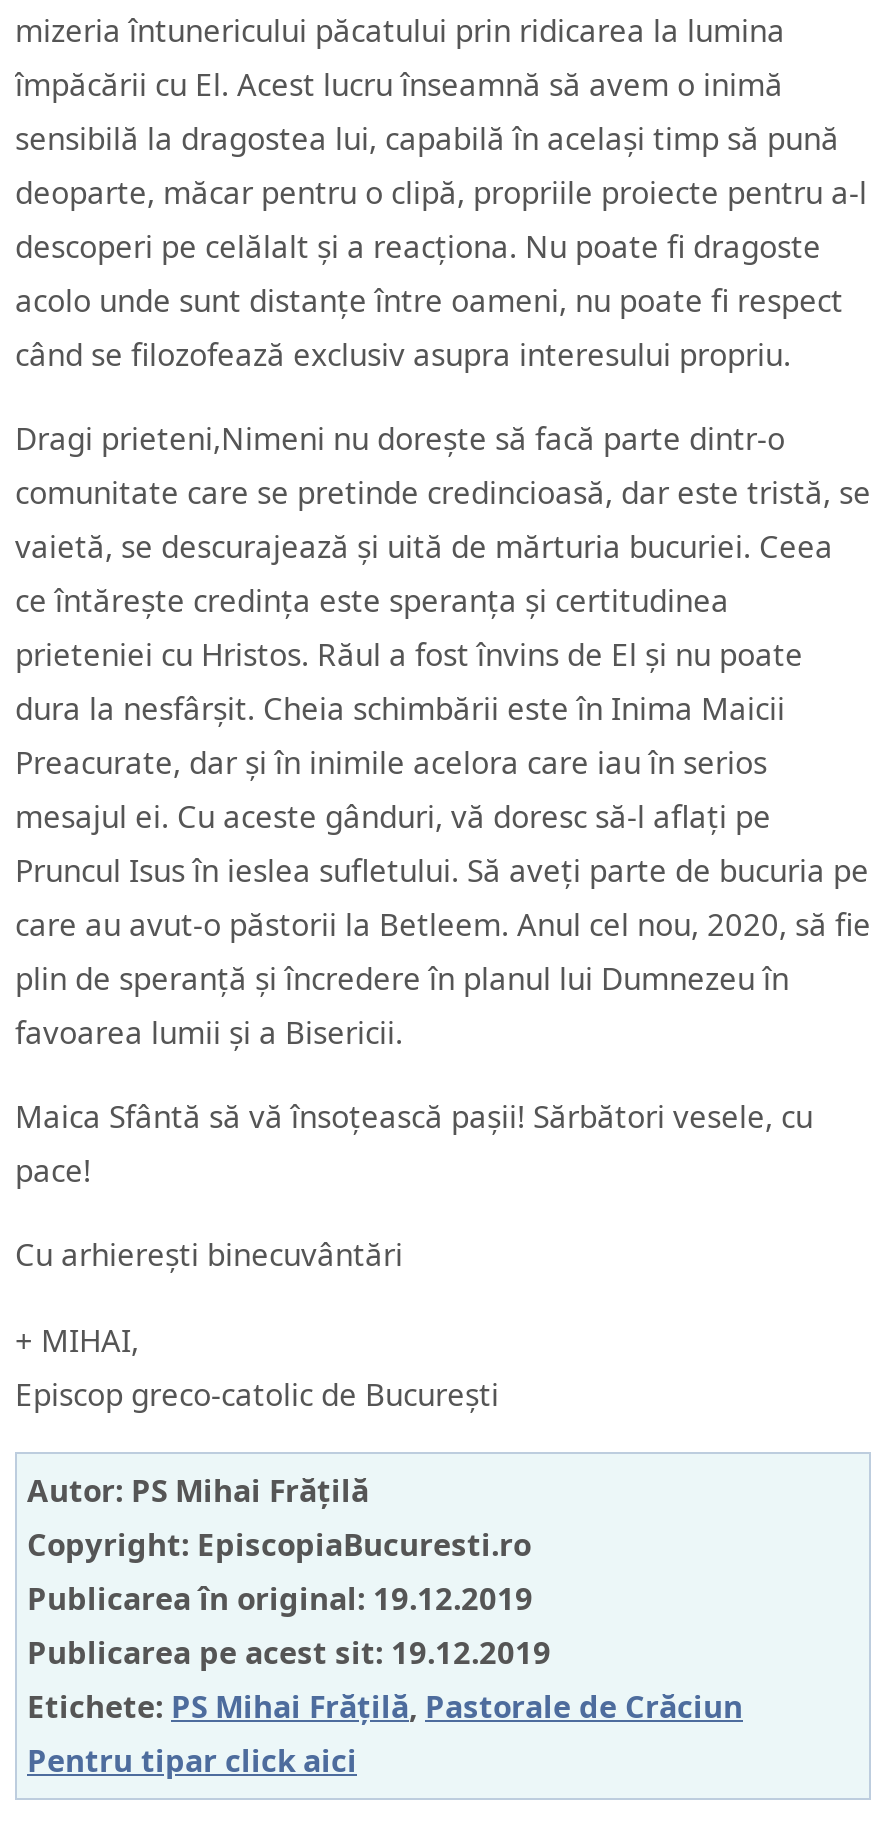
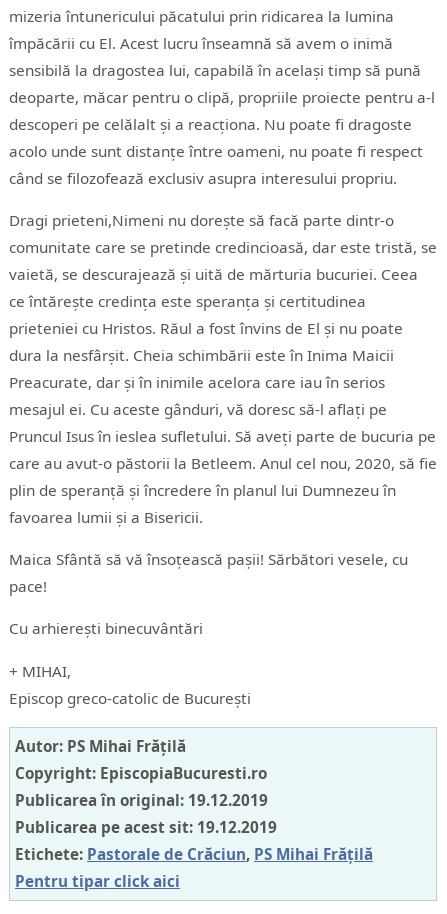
- Etichete: PS Mihai Frățilă, Pastorale de Crăciun
+ Etichete: Pastorale de Crăciun, PS Mihai Frățilă
